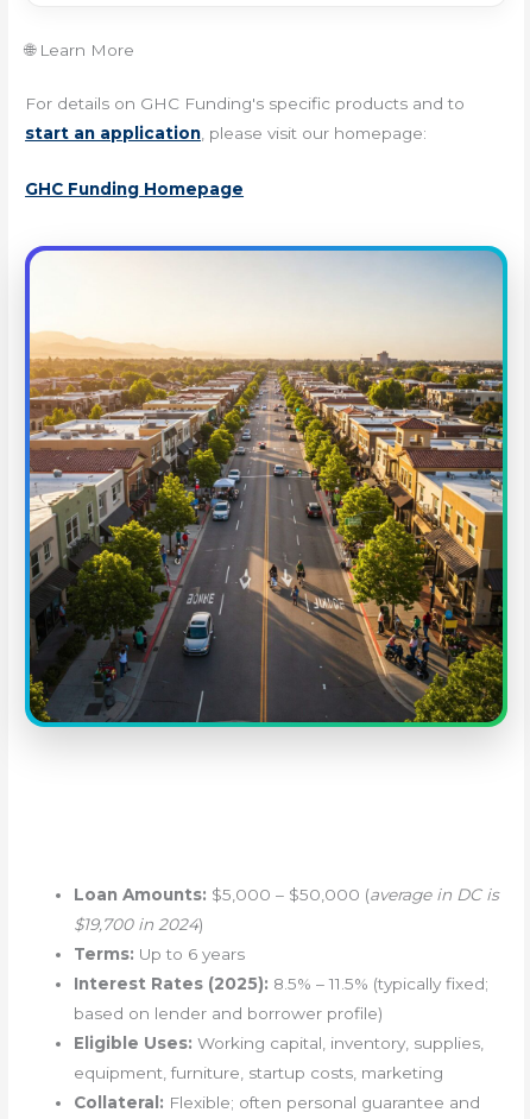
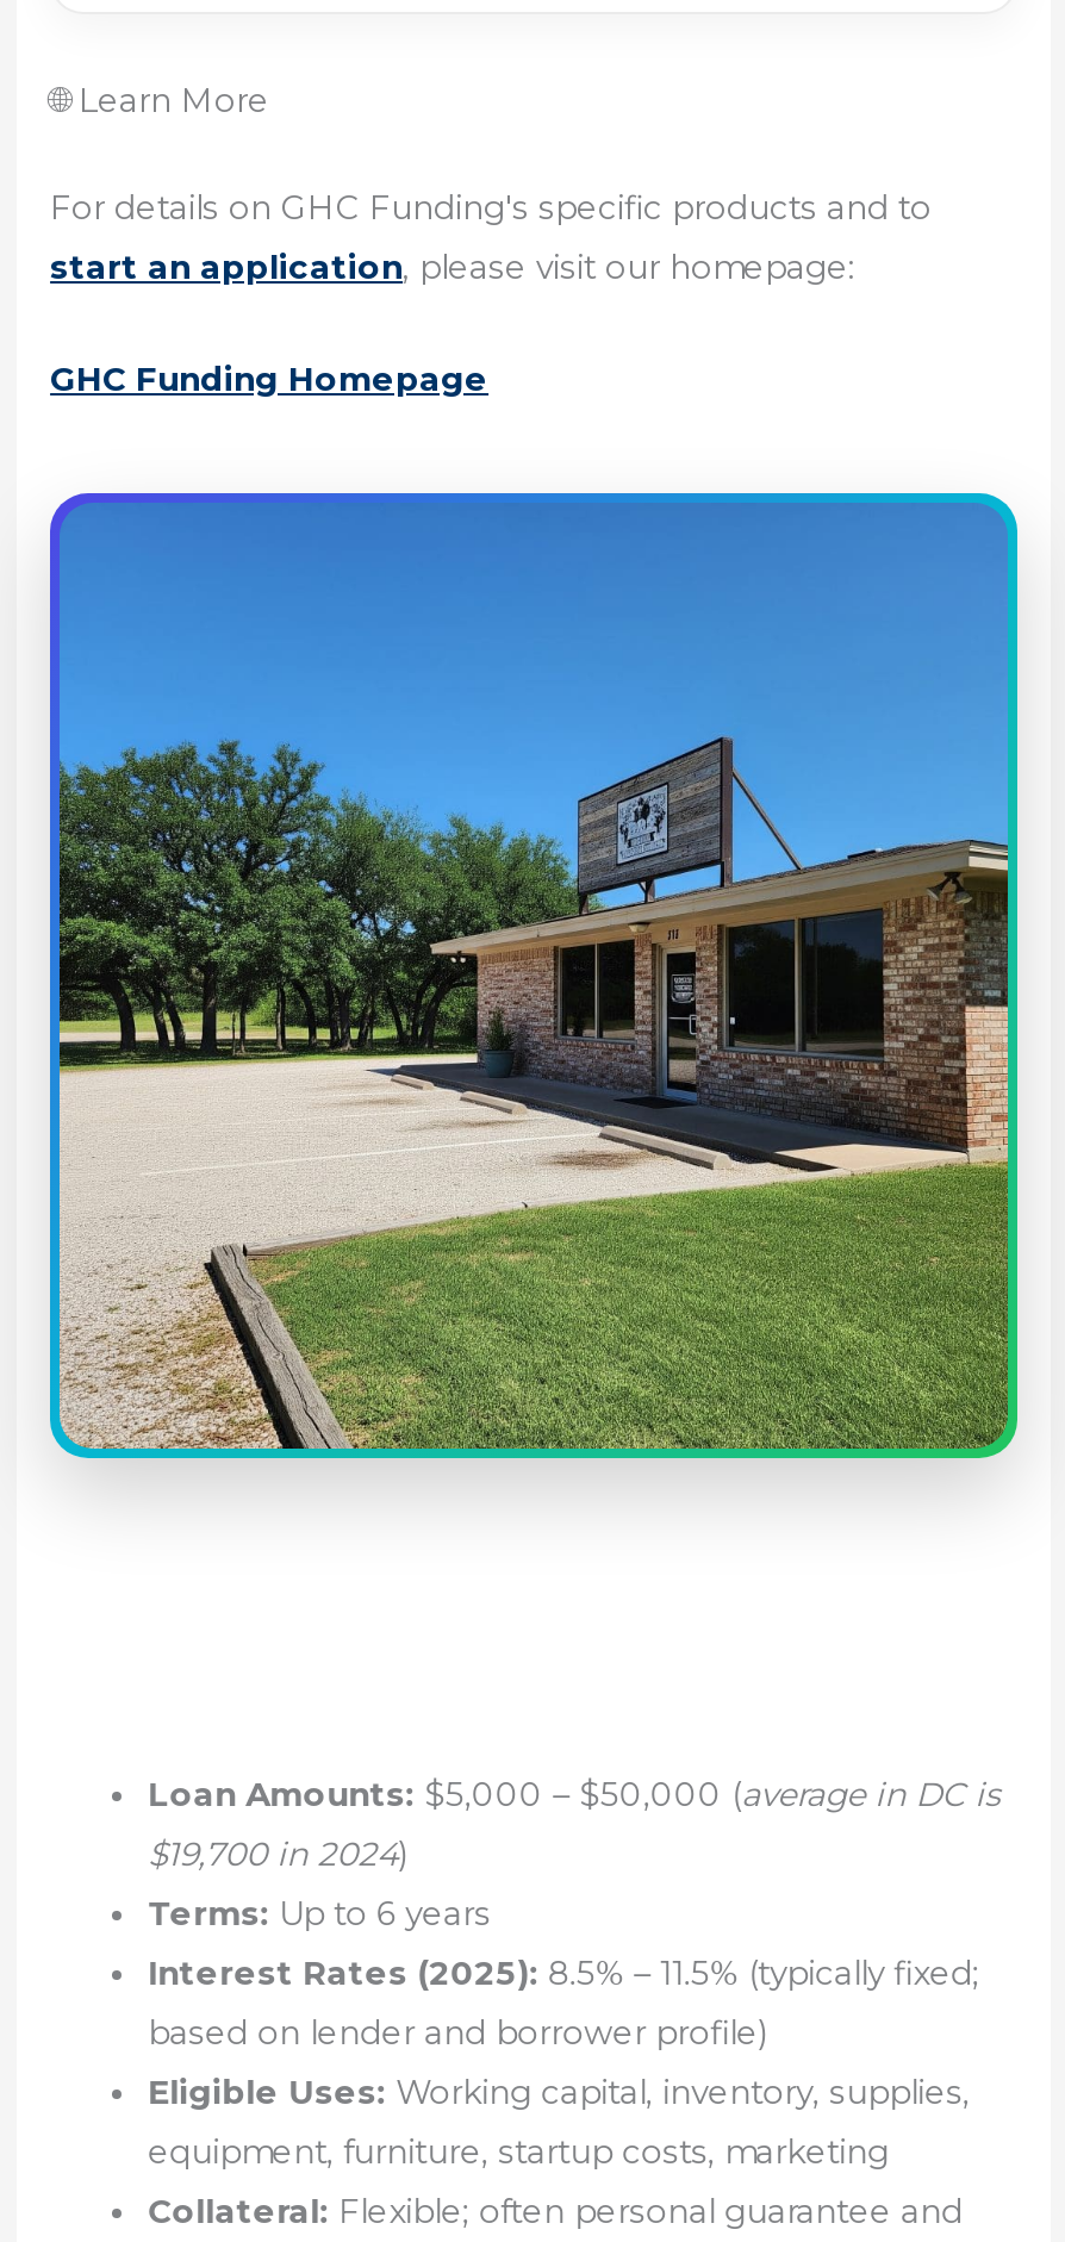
- [image]
+ [image]
